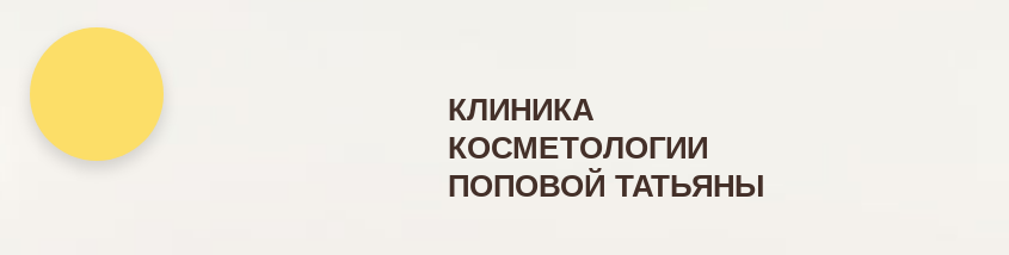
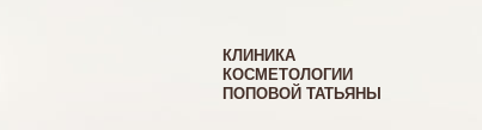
- [image]
